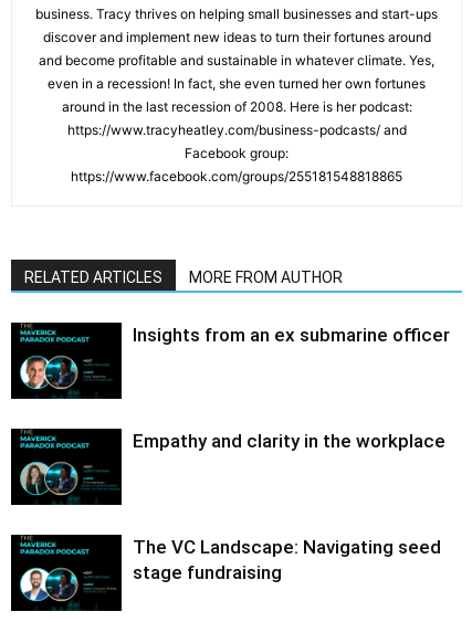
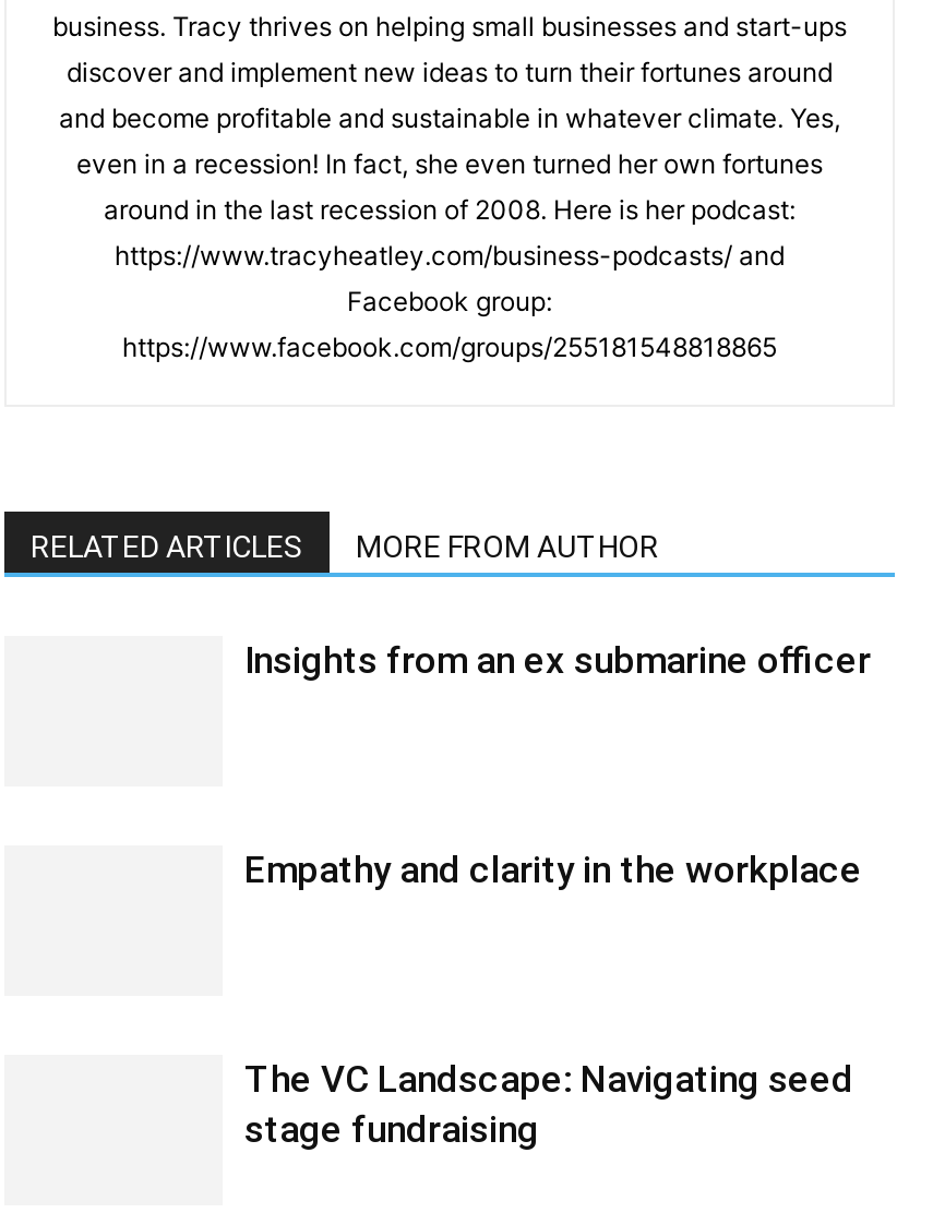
- [image]

- [image]

- [image]
